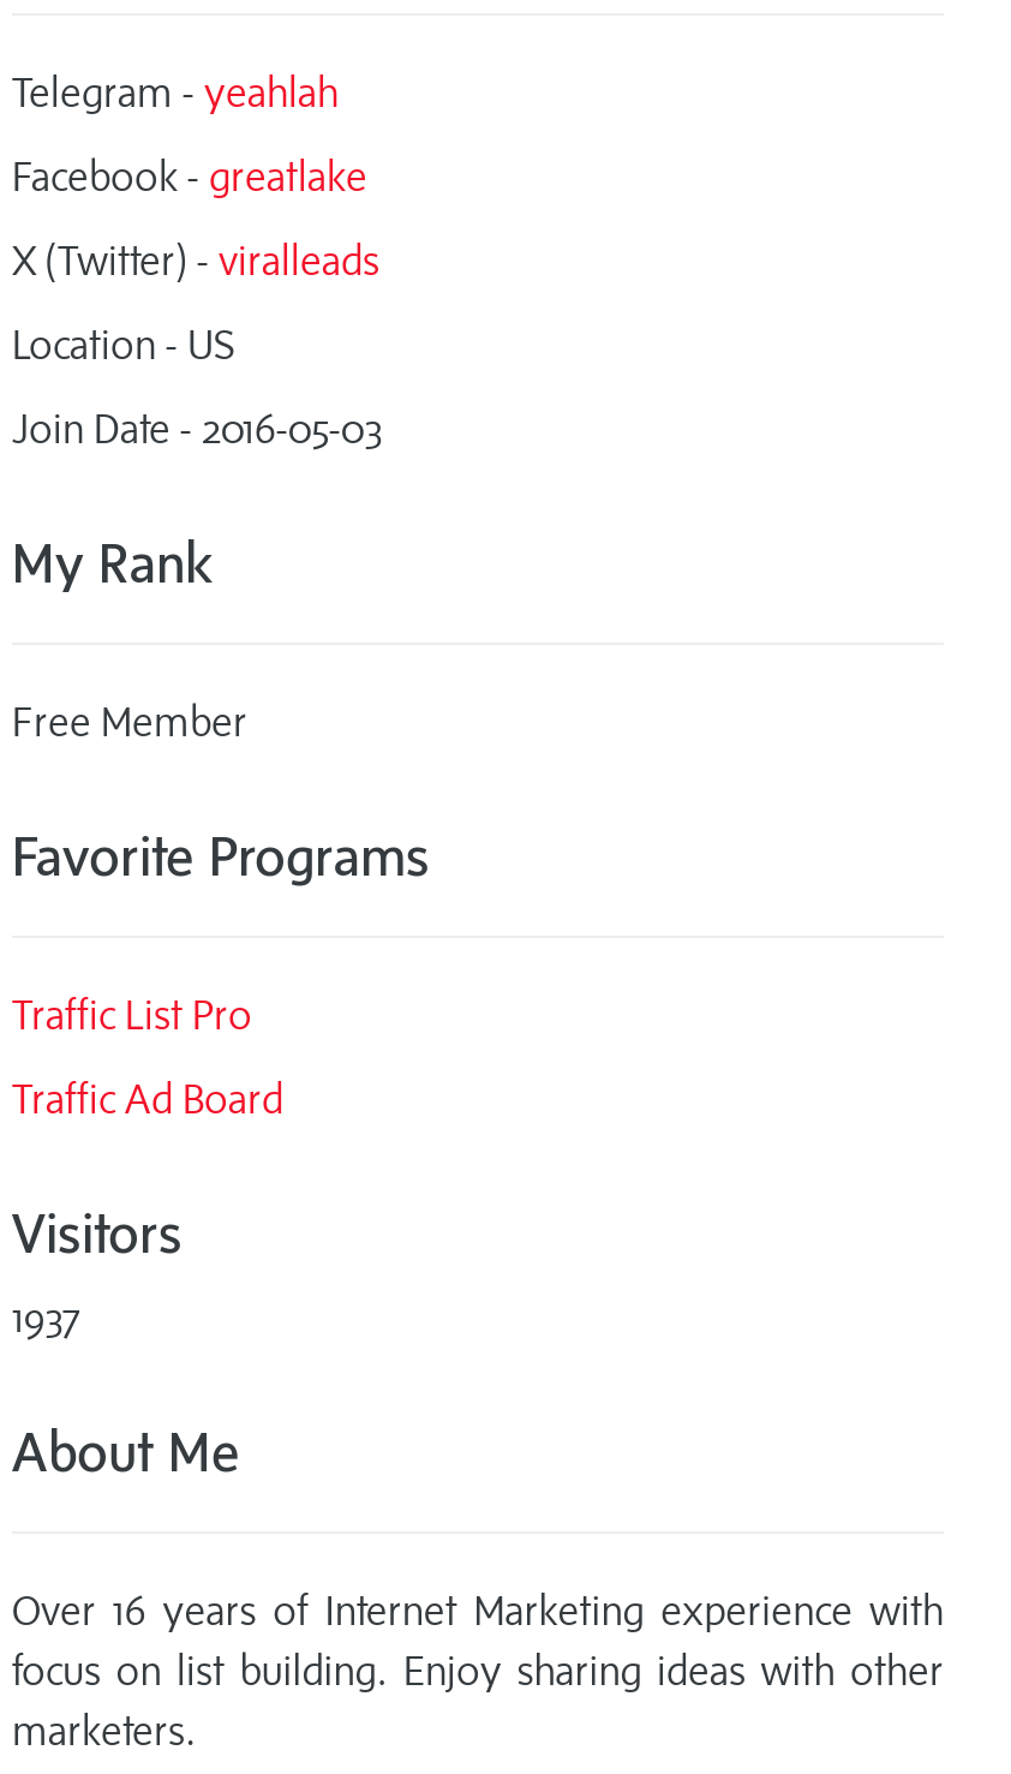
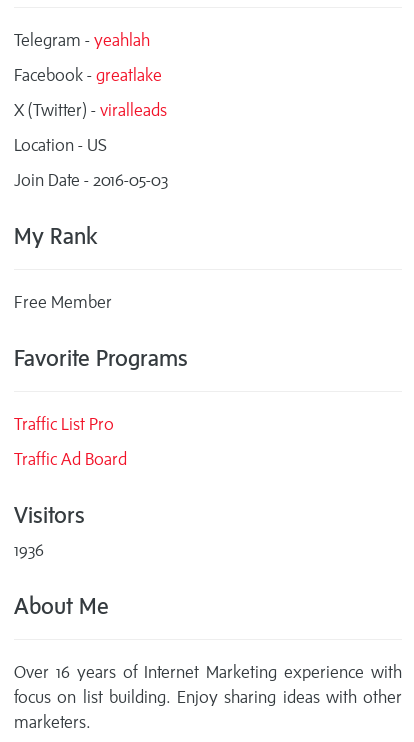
- 1937
+ 1936
